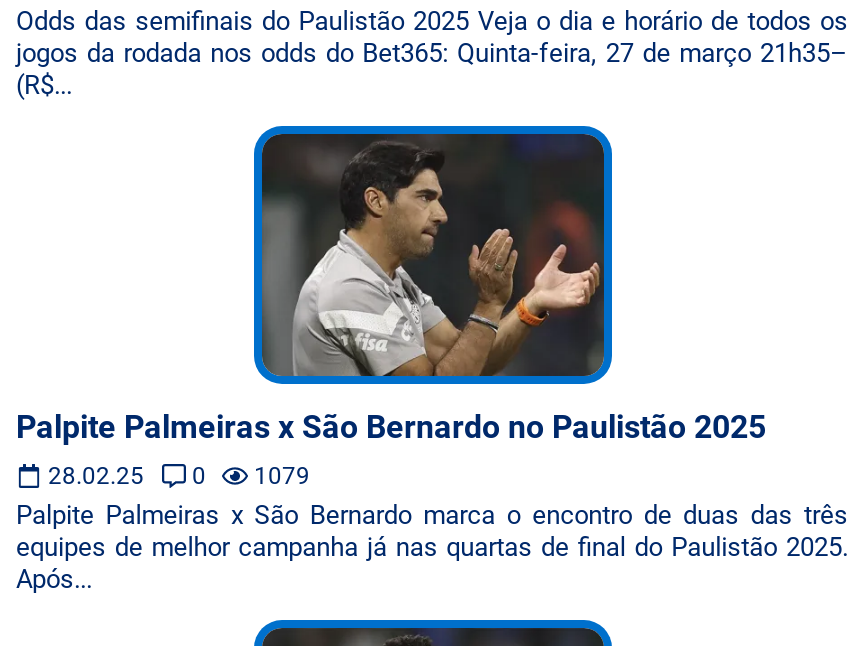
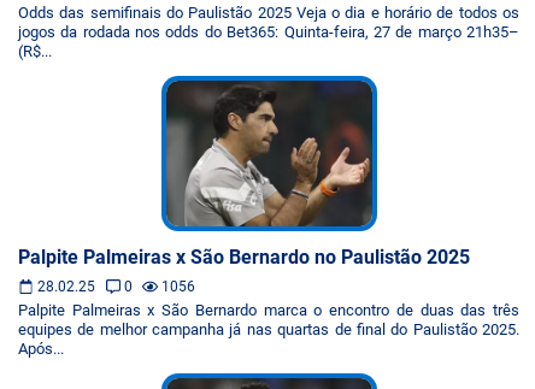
- 28.02.25 0 1079
+ 28.02.25 0 1056
